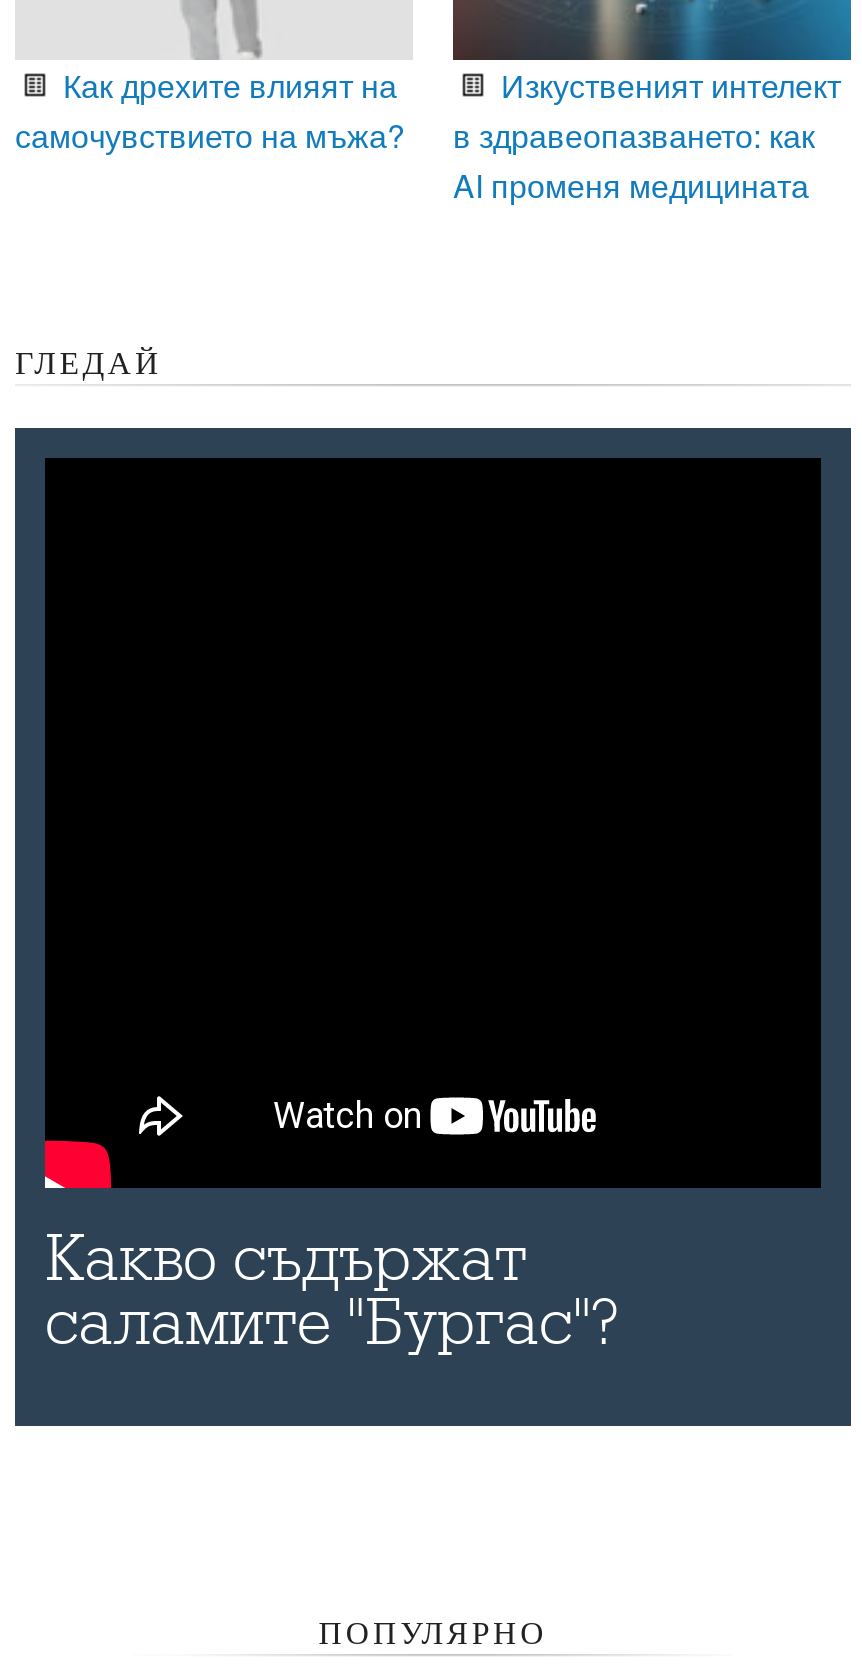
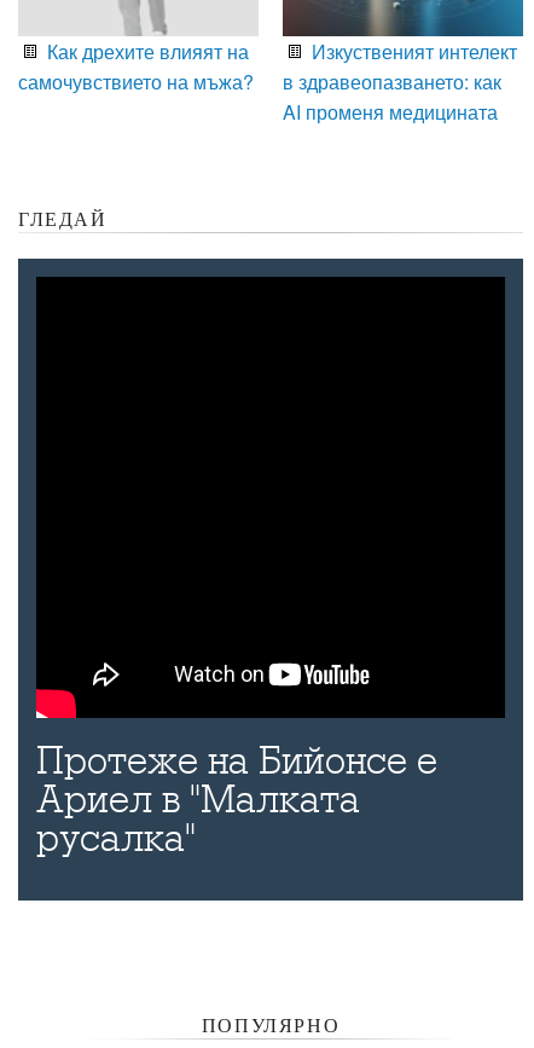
- Какво съдържат
- саламите "Бургас"?
+ Протеже на Бийонсе е
+ Ариел в "Малката
+ русалка"
